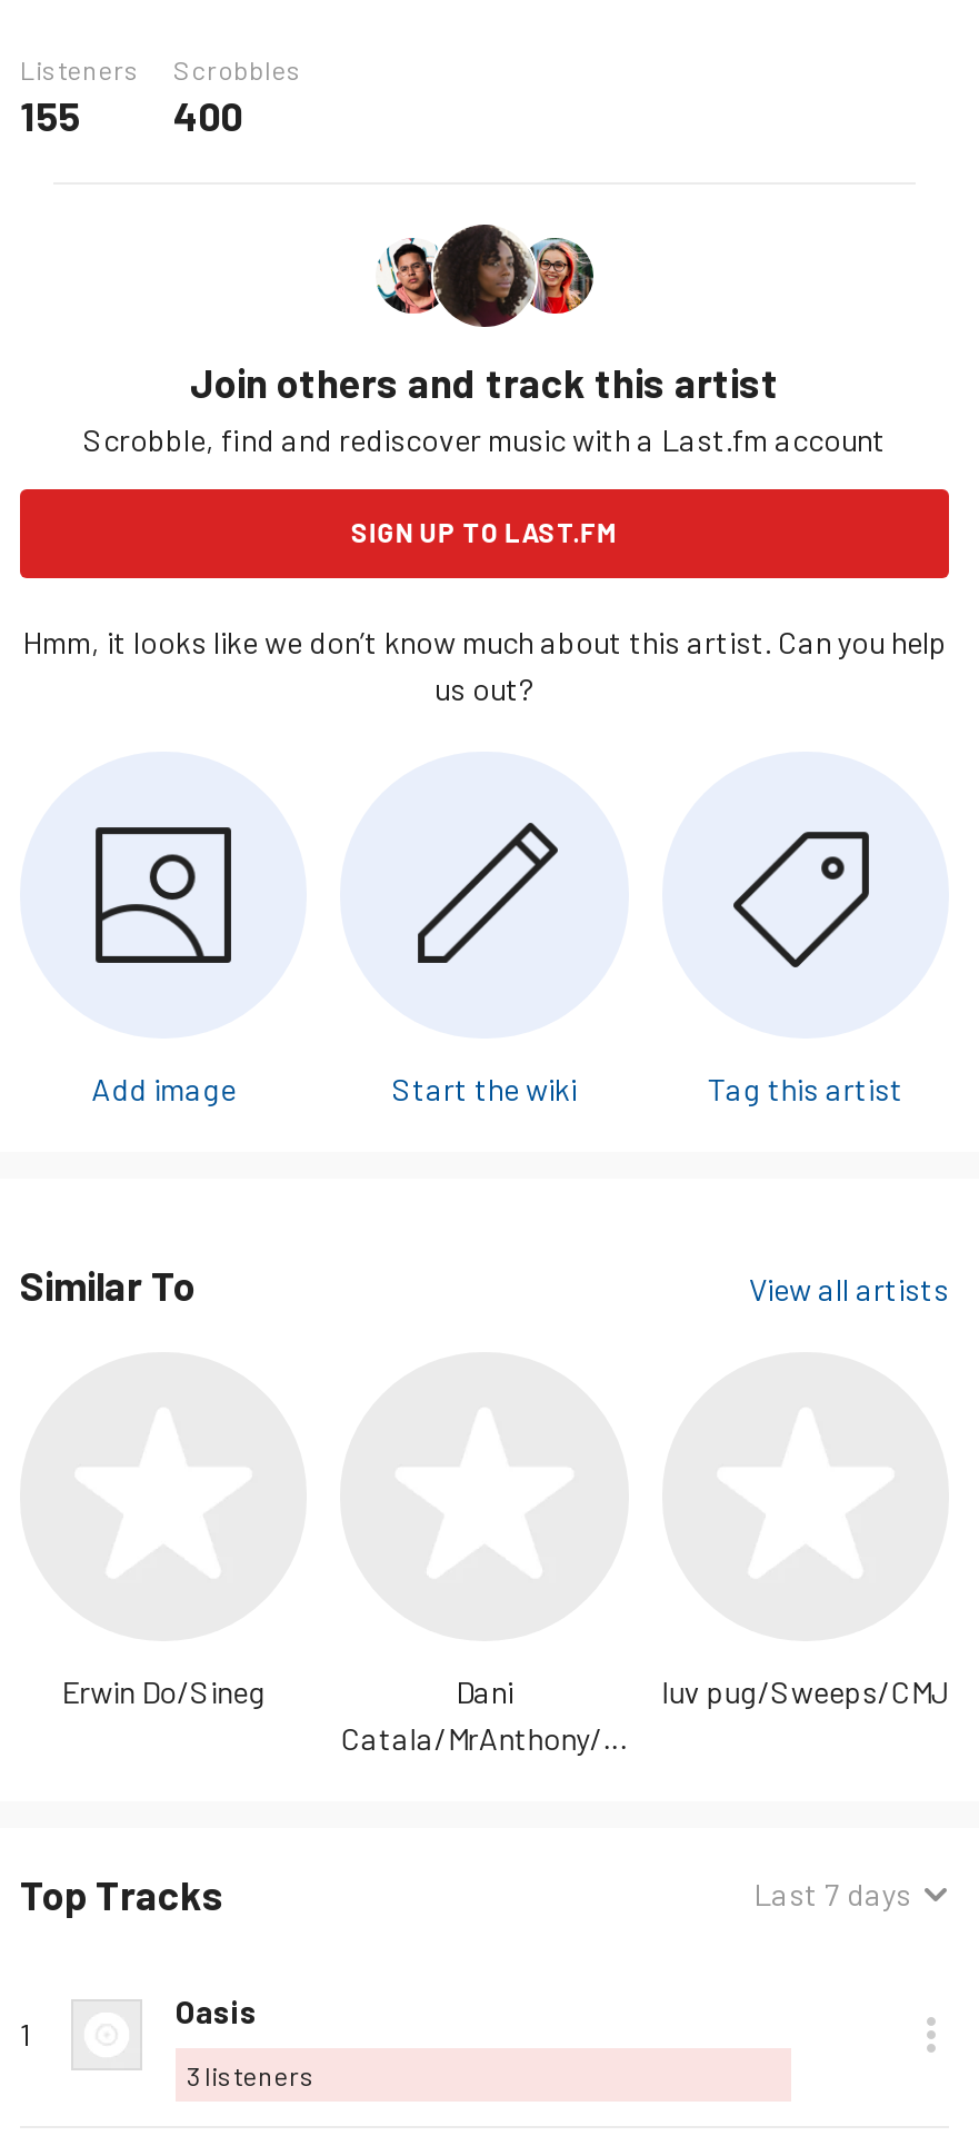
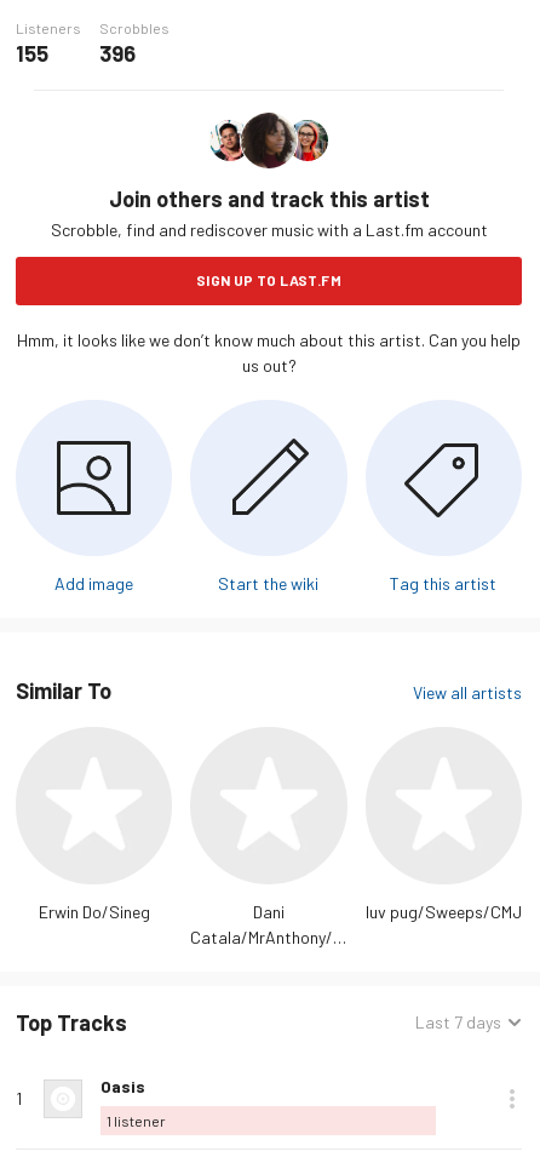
- 155 400
+ 155 396

- 3 listeners
+ 1 listener
